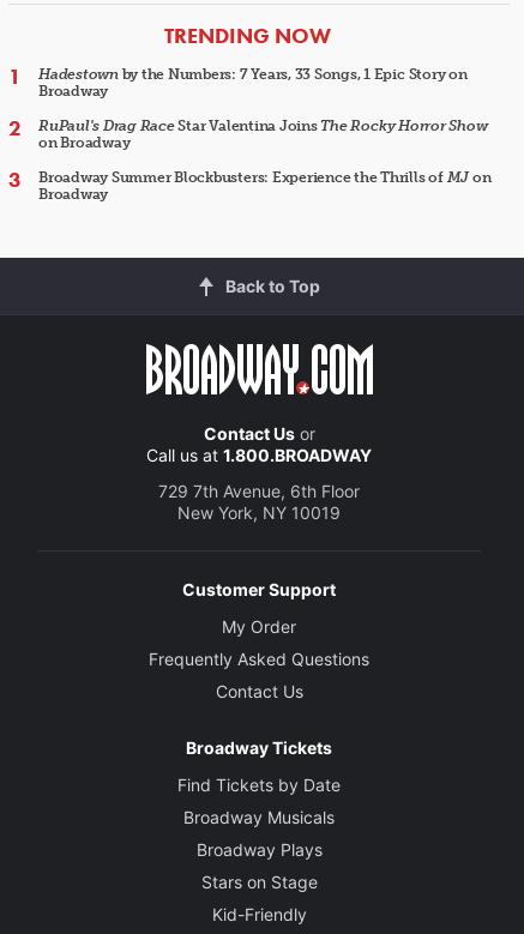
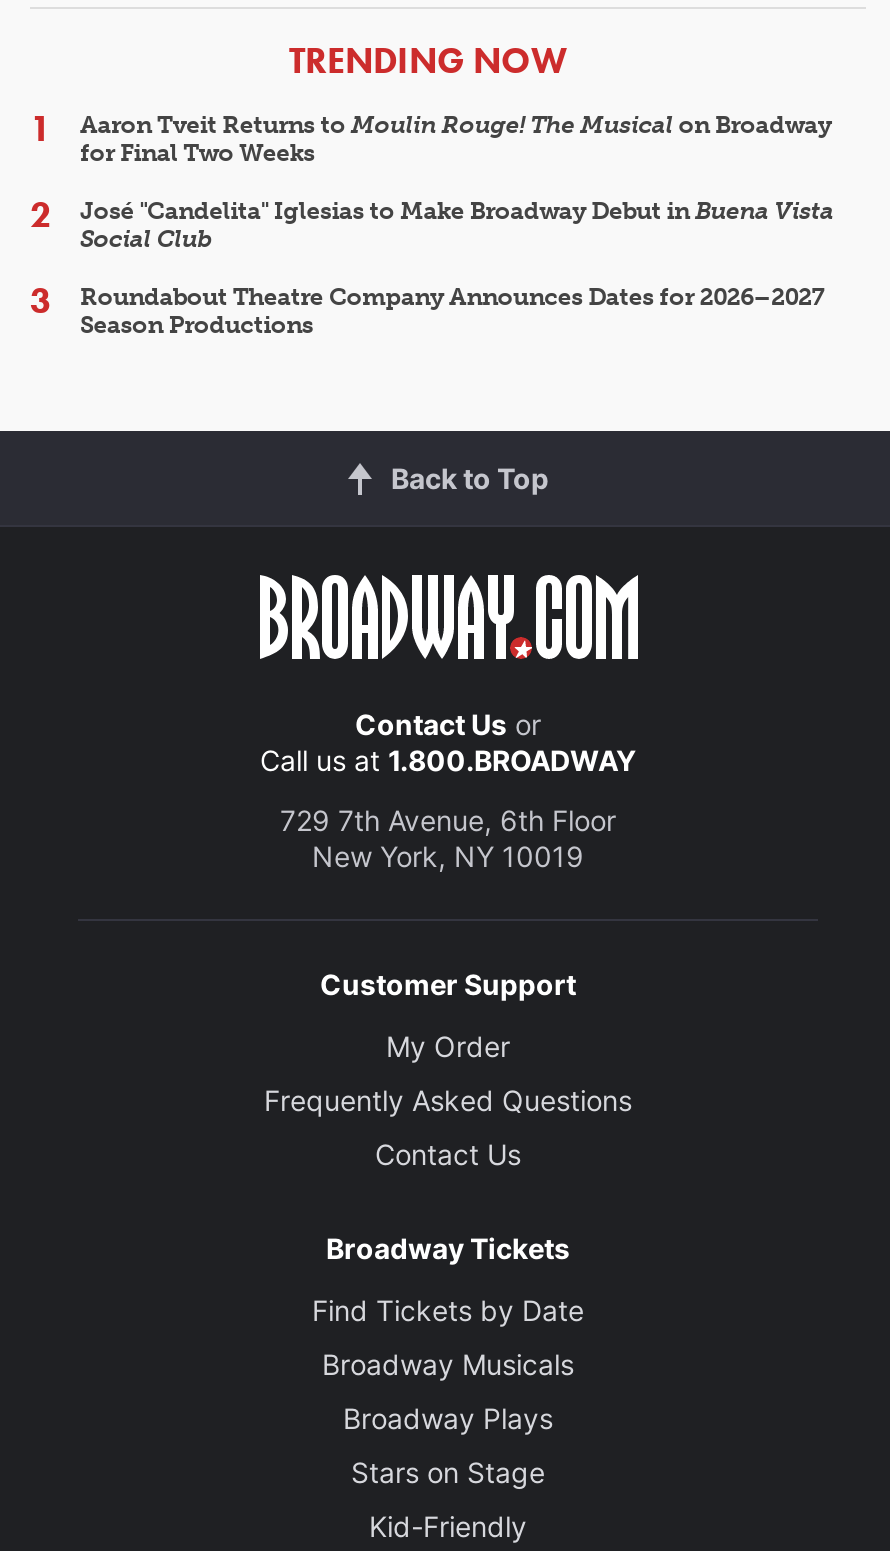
- Hadestown by the Numbers: 7 Years, 33 Songs, 1 Epic Story on
- Broadway
+ Aaron Tveit Returns to Moulin Rouge! The Musical on Broadway
+ for Final Two Weeks

- RuPaul's Drag Race Star Valentina Joins The Rocky Horror Show
- on Broadway
+ José "Candelita" Iglesias to Make Broadway Debut in Buena Vista
+ Social Club

- Broadway Summer Blockbusters: Experience the Thrills of MJ on
- Broadway
+ Roundabout Theatre Company Announces Dates for 2026–2027
+ Season Productions
